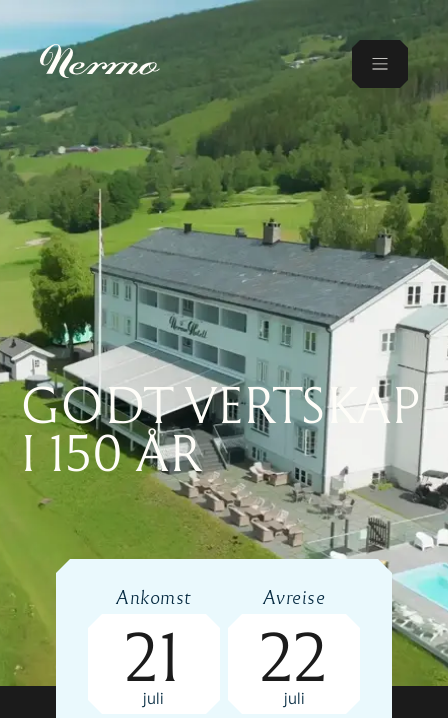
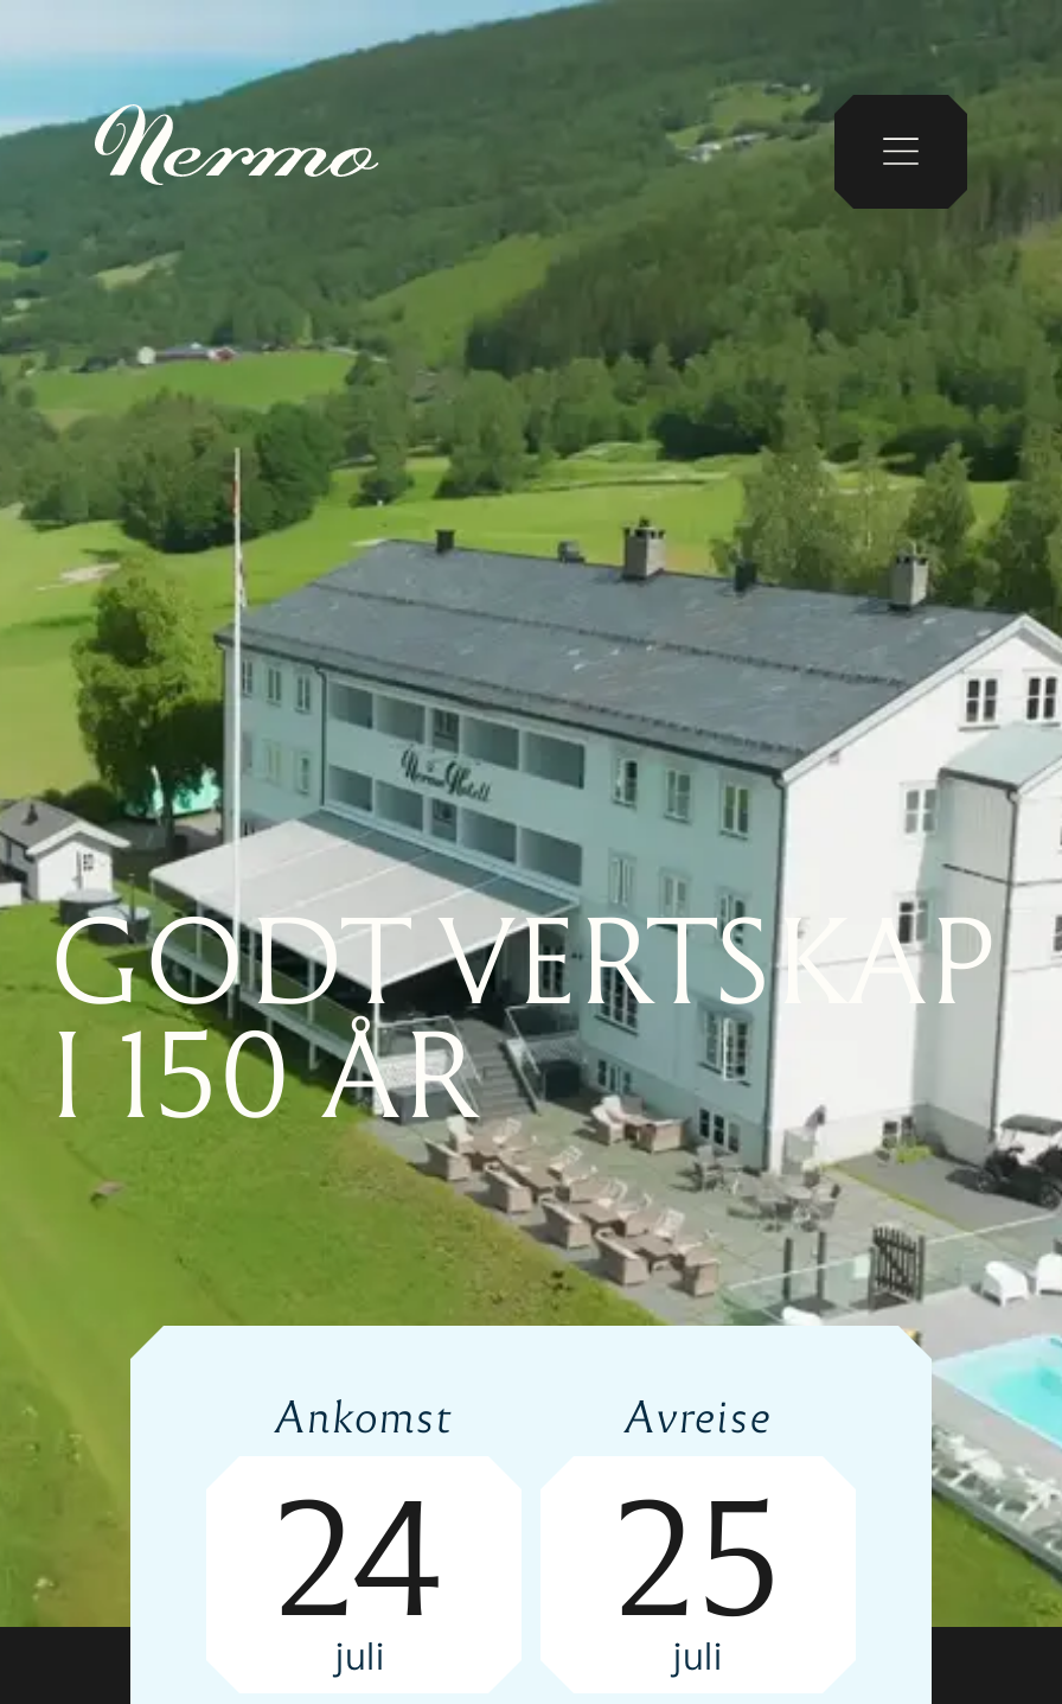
- 21
+ 24

- 22
+ 25
